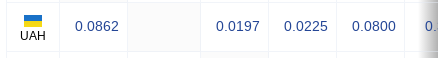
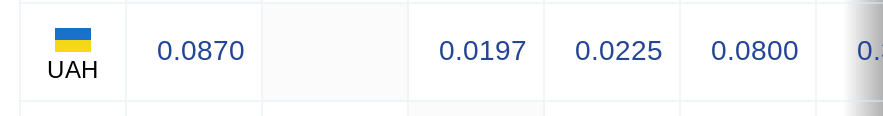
- 0.0862
+ 0.0870
